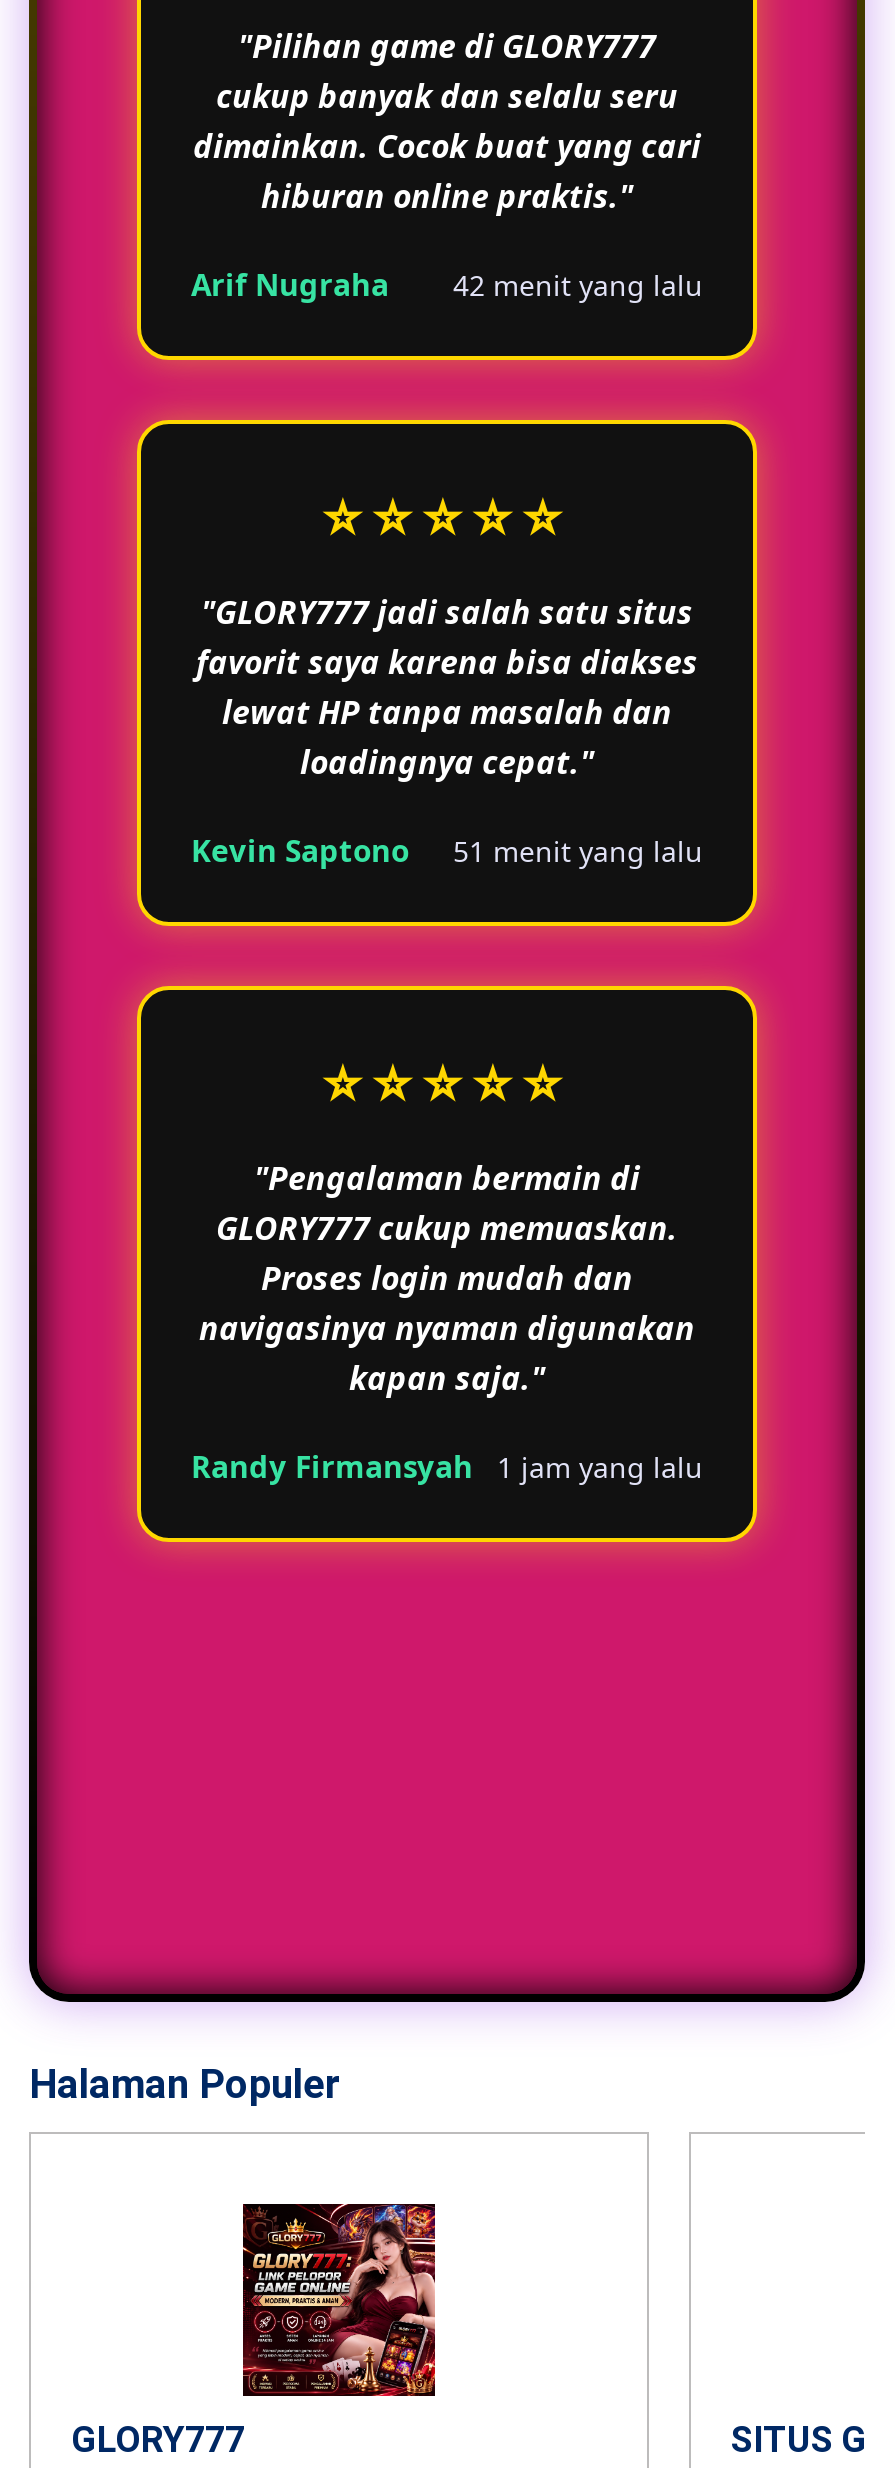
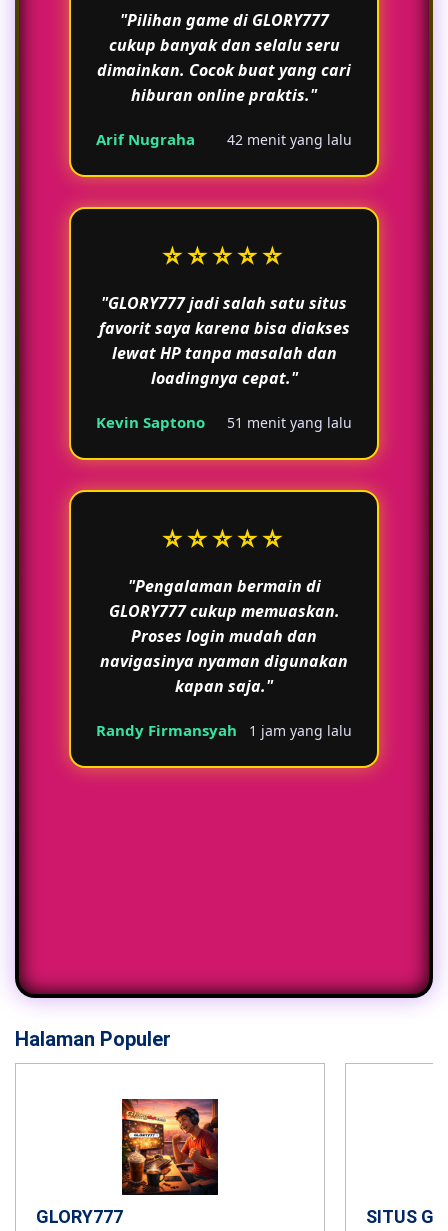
- [image]
+ [image]
